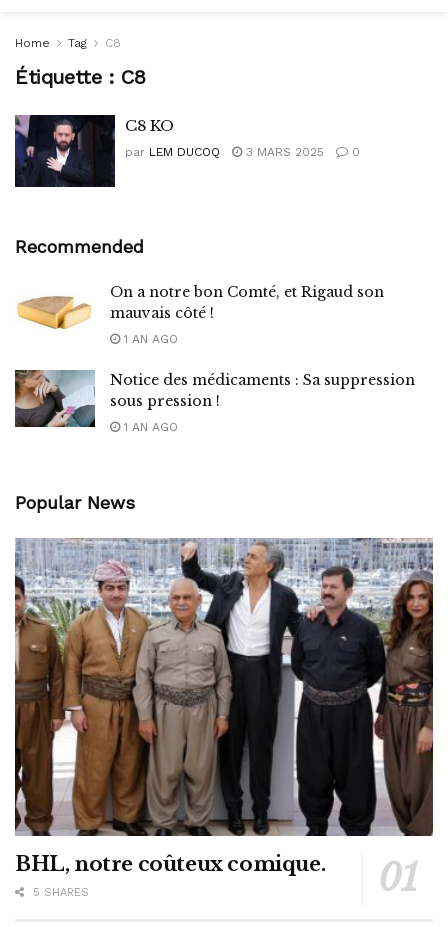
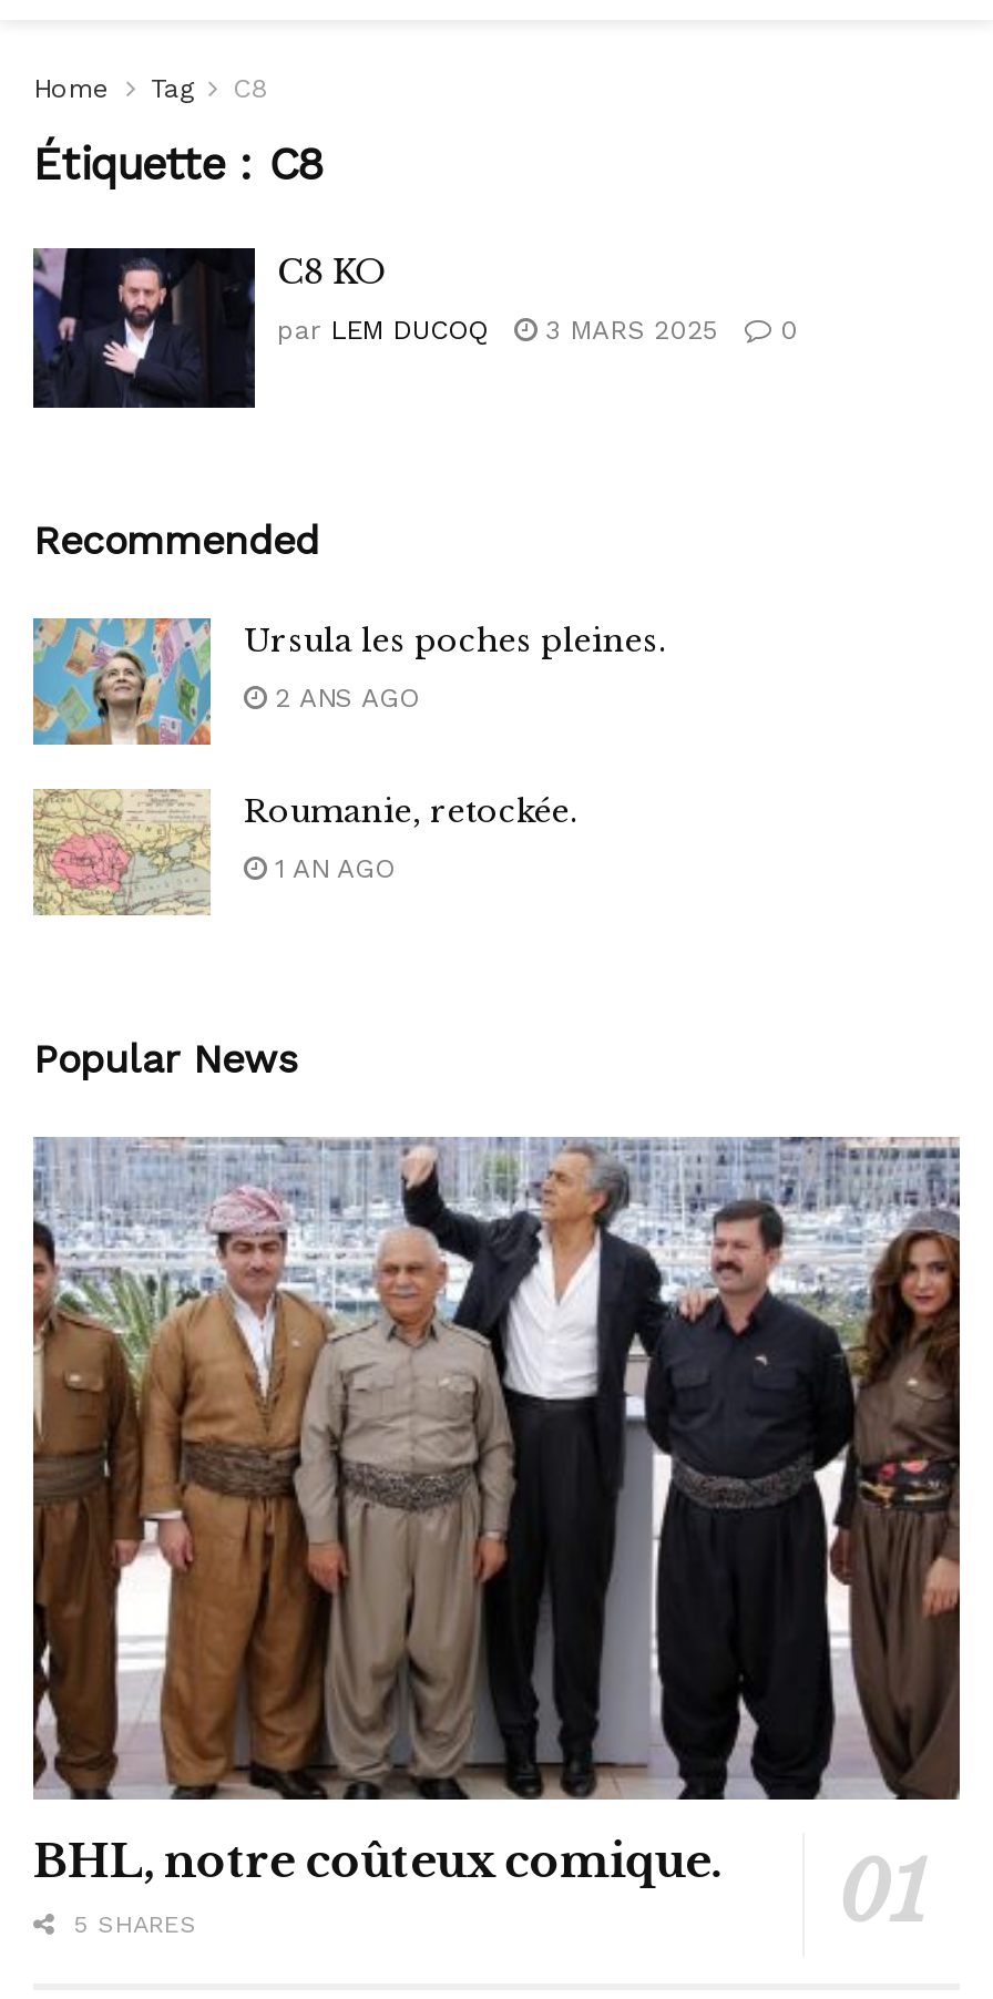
- [image]
- On a notre bon Comté, et Rigaud son
- mauvais côté !
+ [image]
+ Ursula les poches pleines.

- 1 AN AGO
+ 2 ANS AGO

- [image]
- Notice des médicaments : Sa suppression
- sous pression !
+ [image]
+ Roumanie, retockée.
